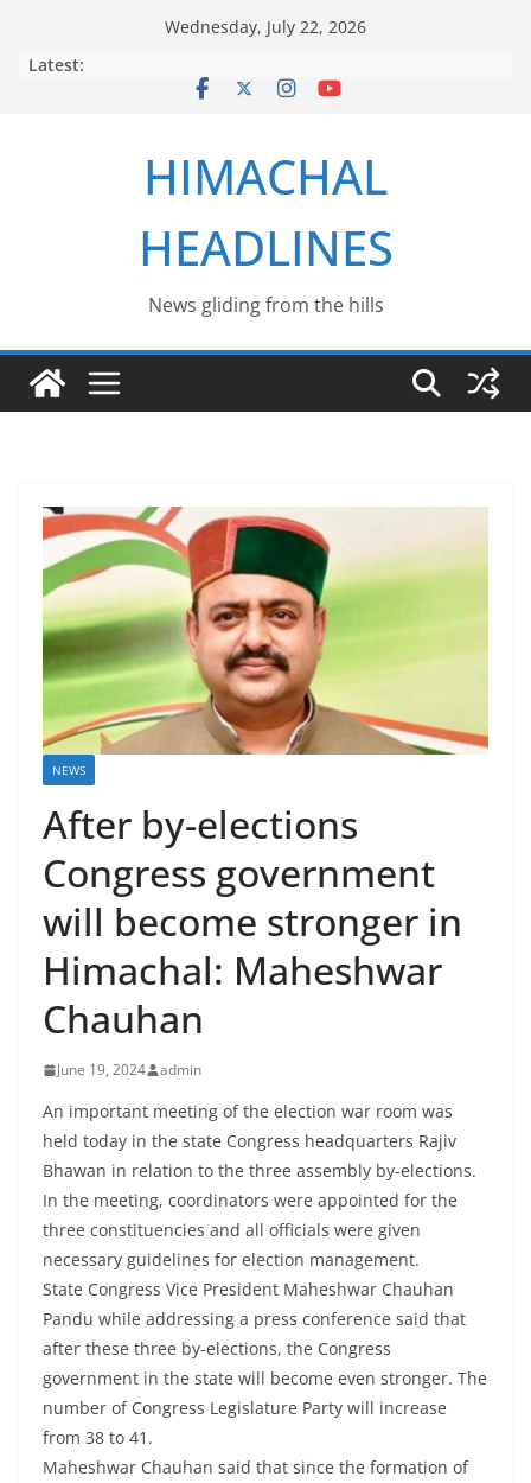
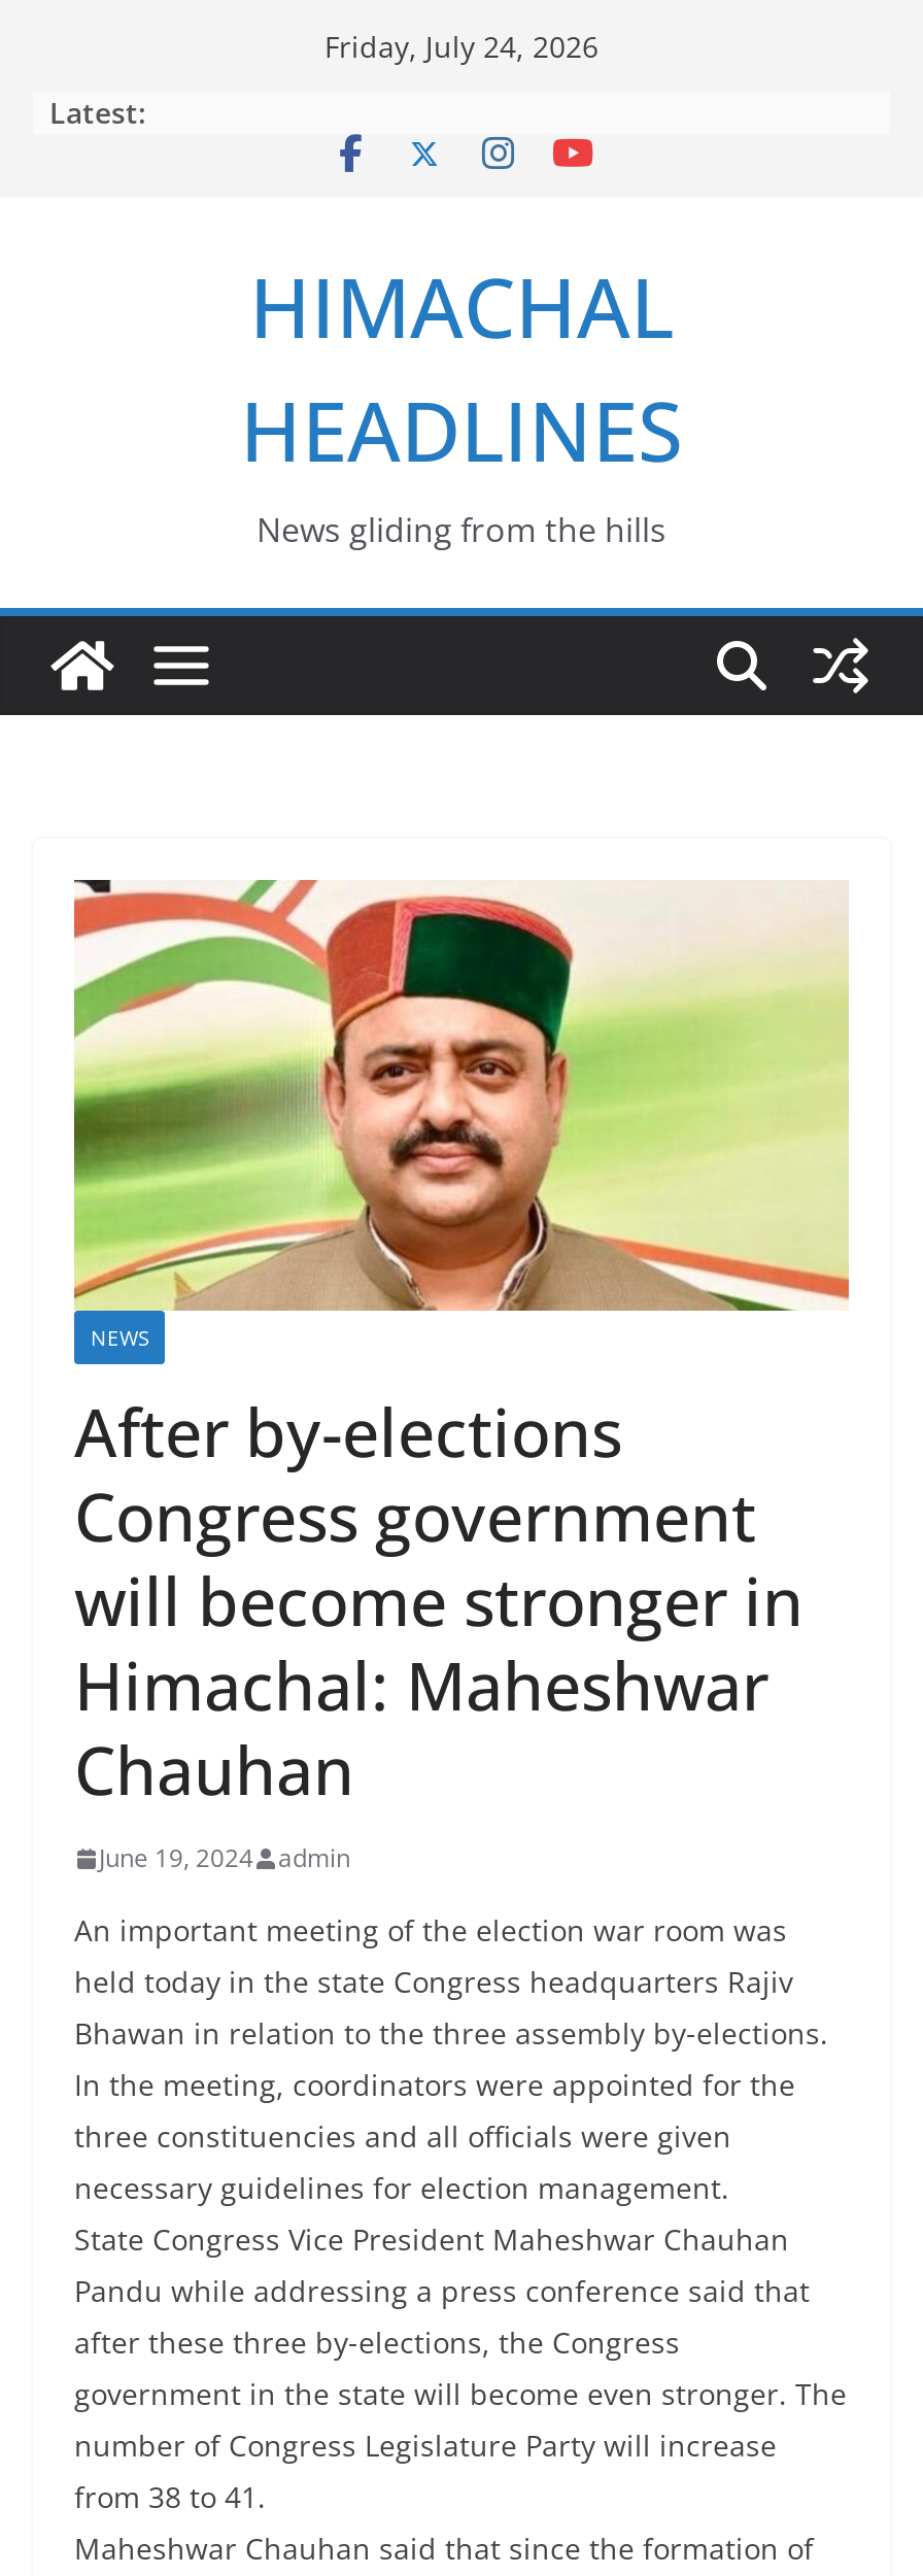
- Wednesday, July 22, 2026
+ Friday, July 24, 2026
